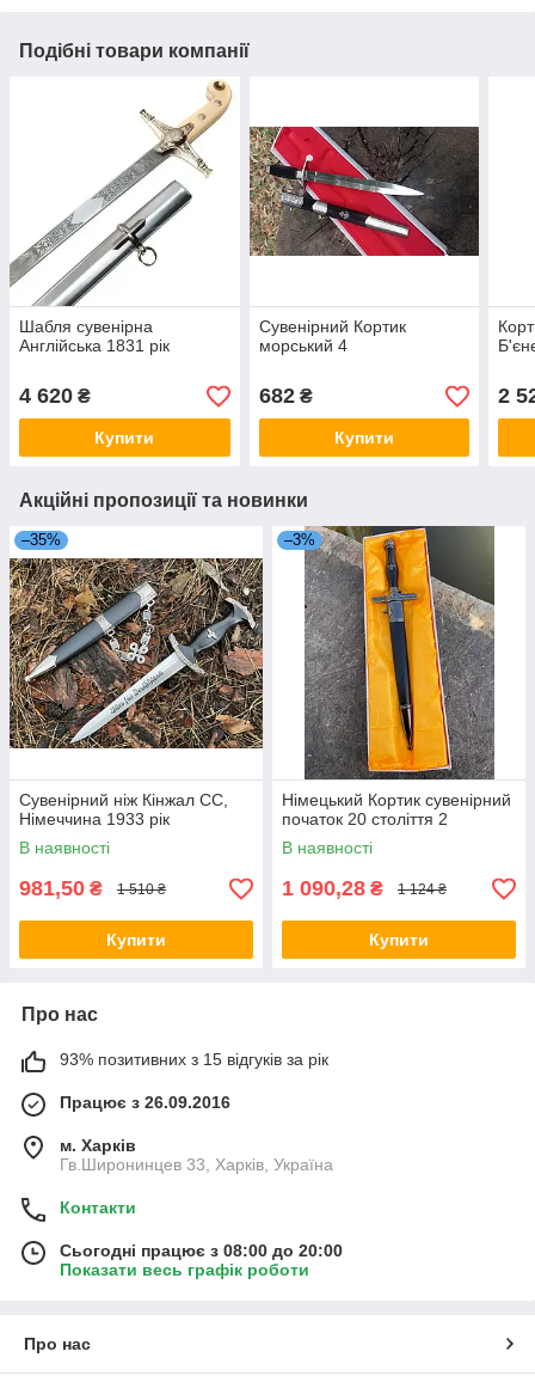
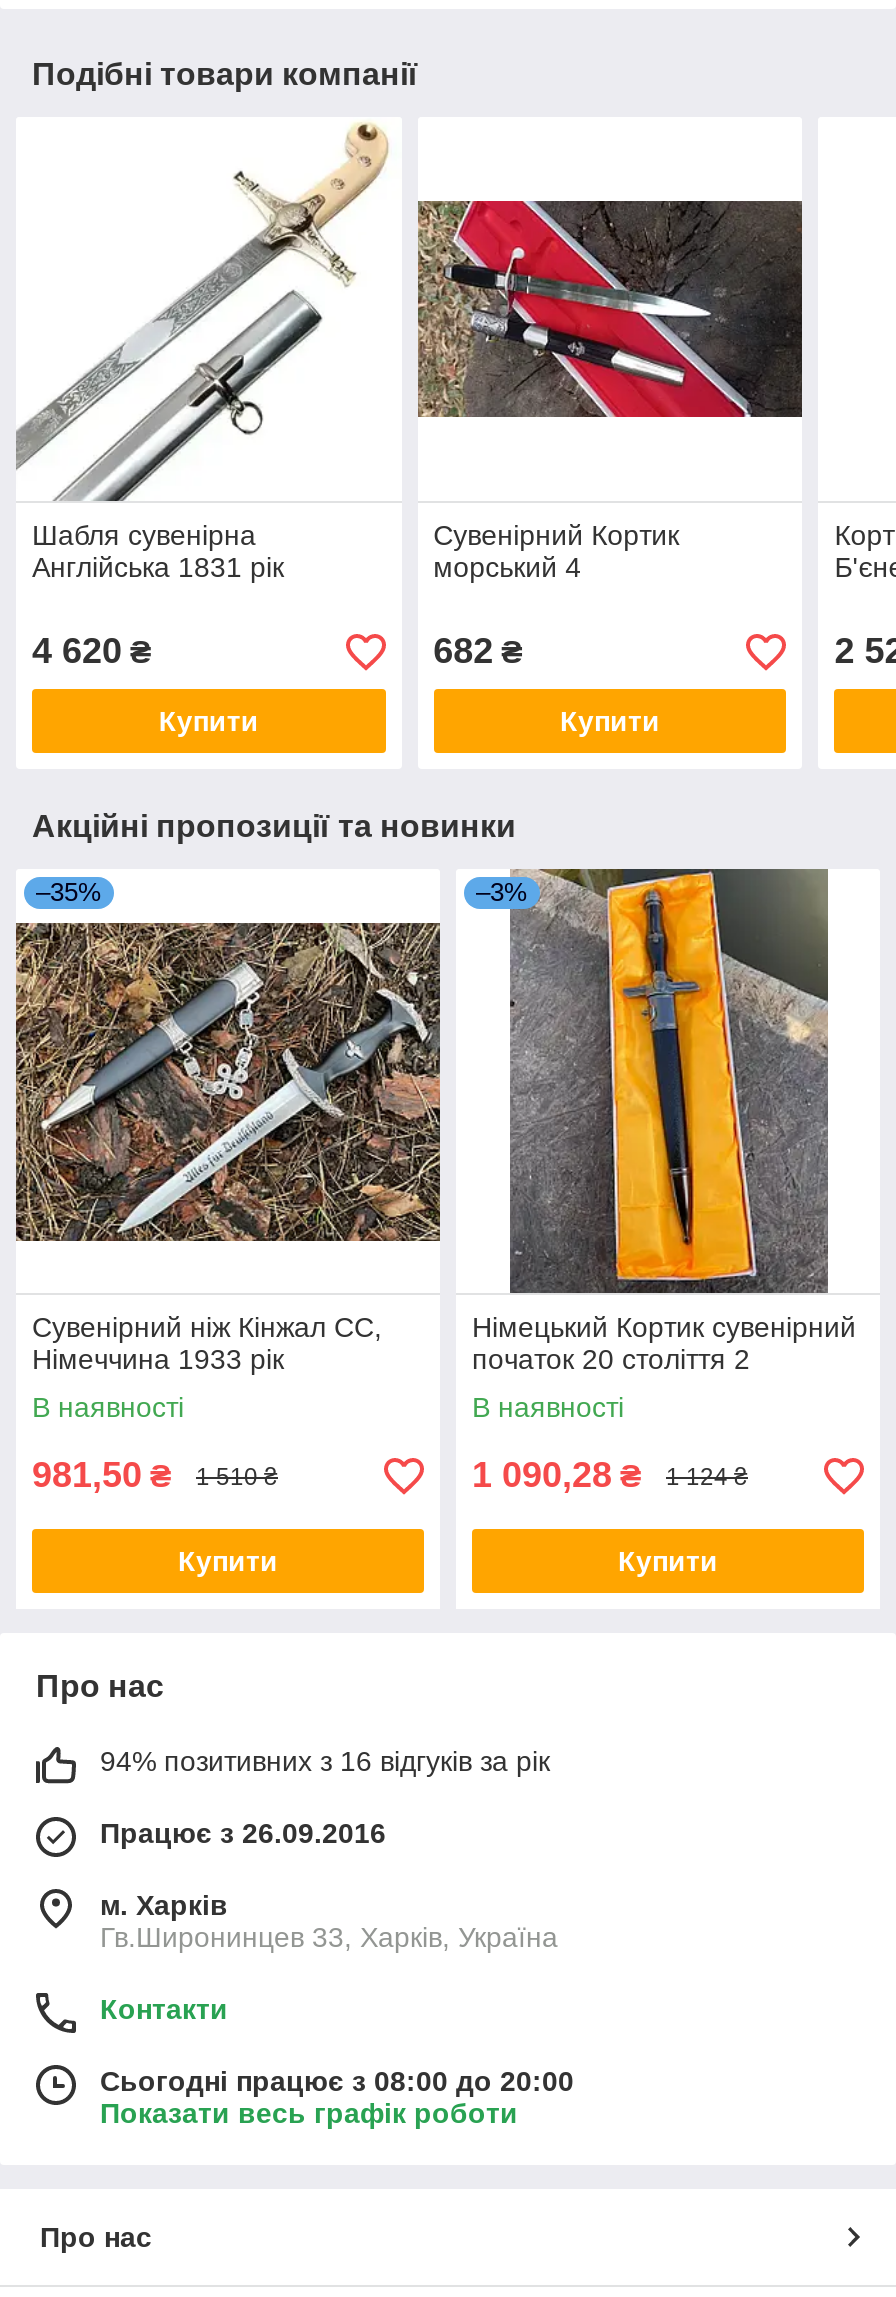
- 93% позитивних з 15 відгуків за рік
+ 94% позитивних з 16 відгуків за рік
